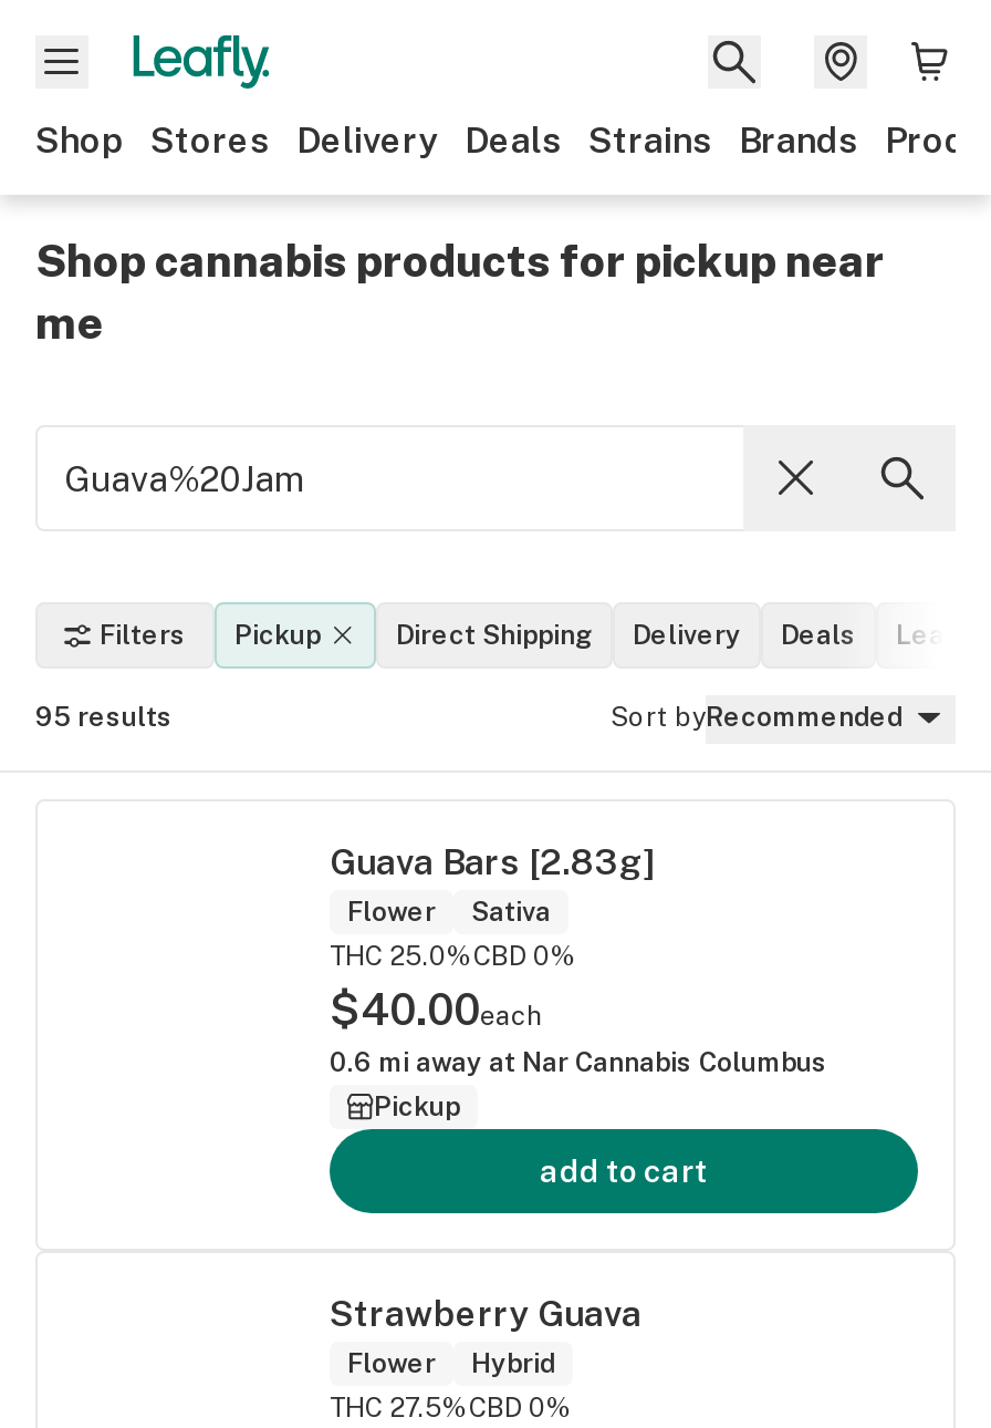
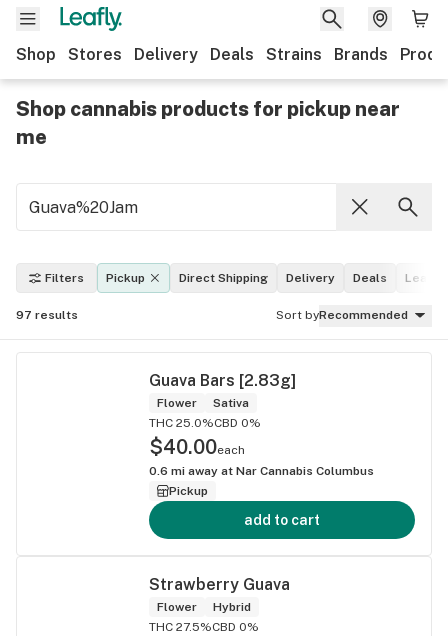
- 95 results
+ 97 results
